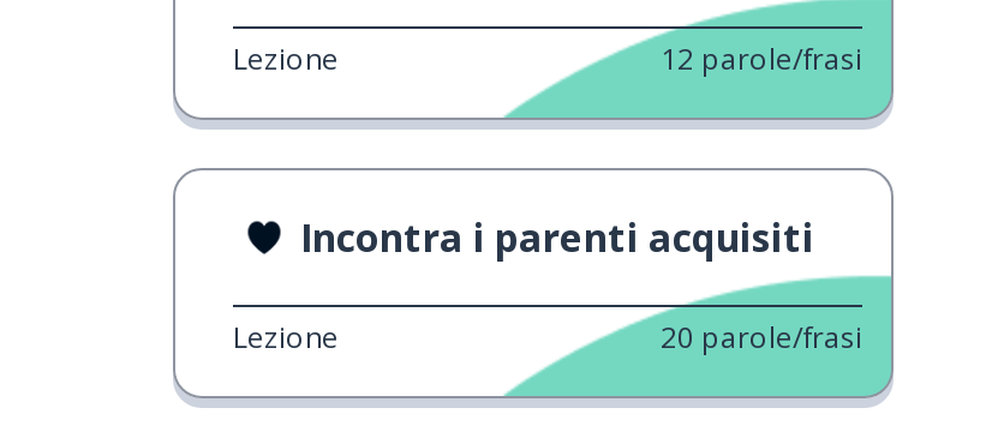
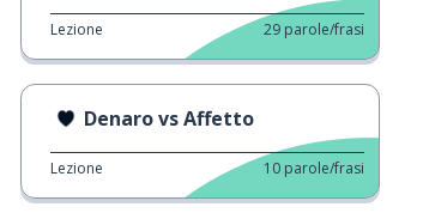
- 12 parole/frasi
+ 29 parole/frasi

- Incontra i parenti acquisiti
+ Denaro vs Affetto

- 20 parole/frasi
+ 10 parole/frasi
